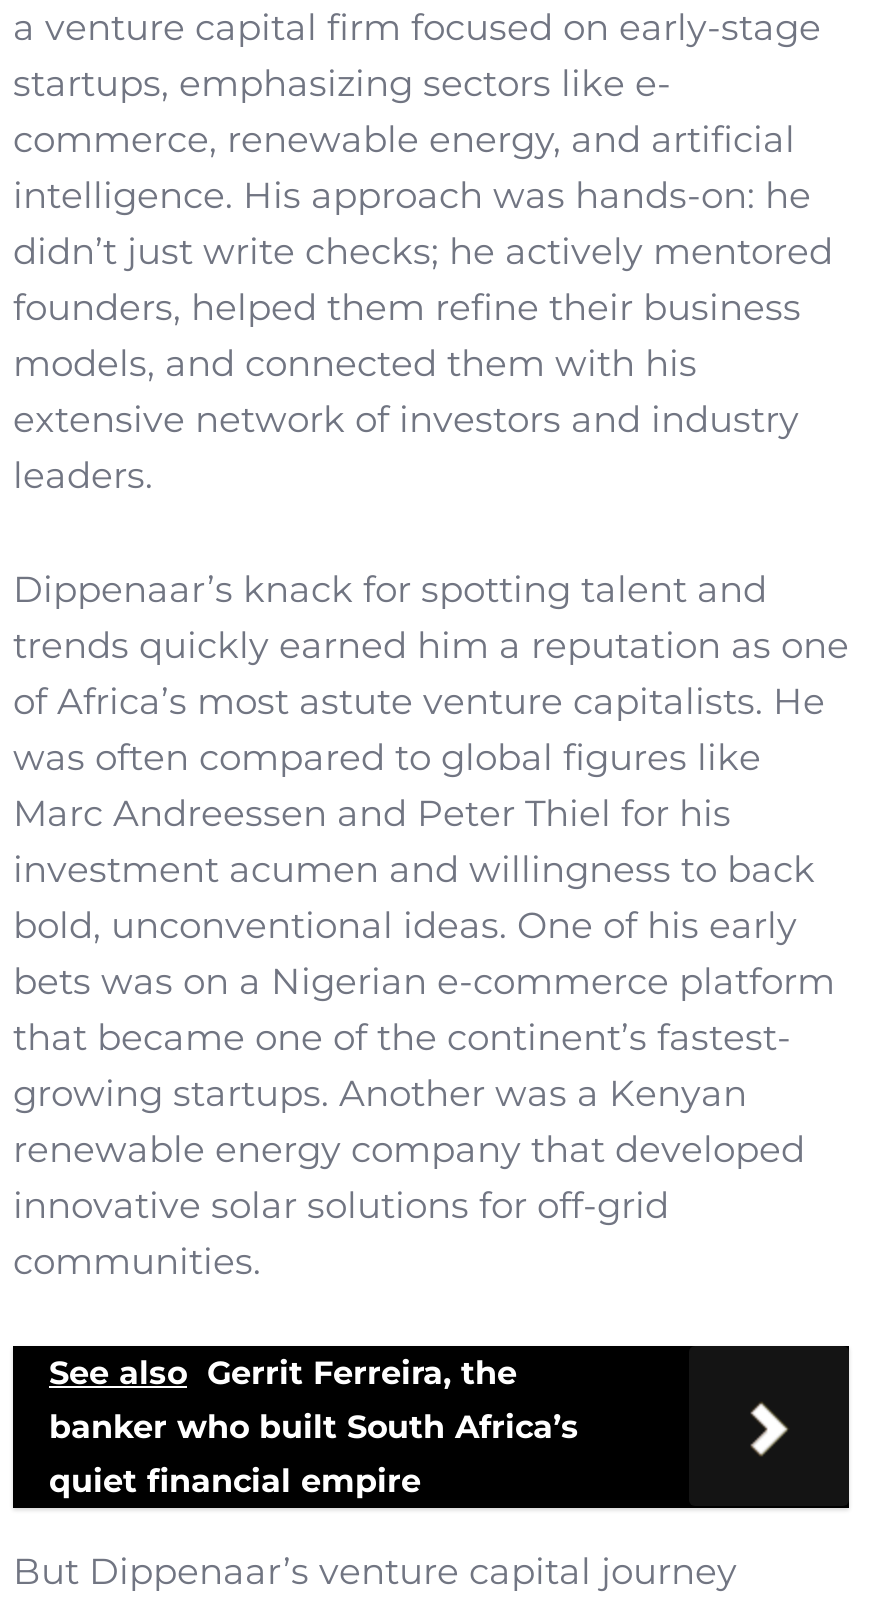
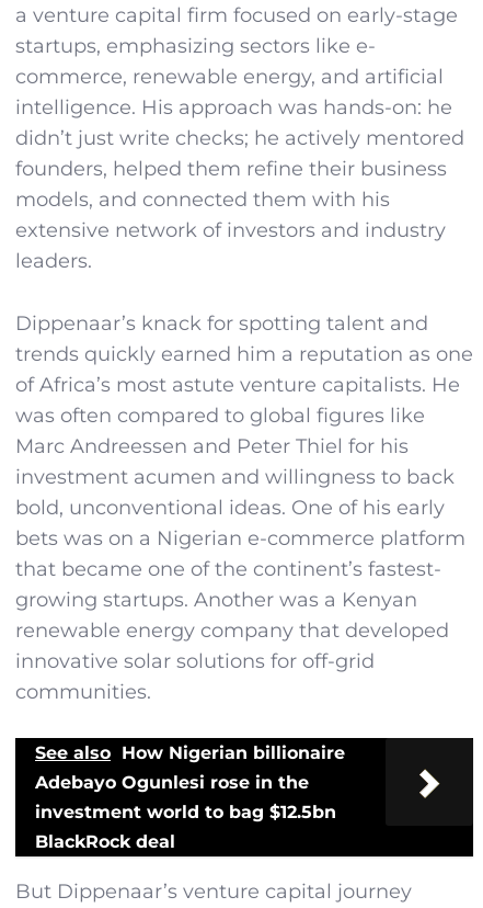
- See also Gerrit Ferreira, the
- banker who built South Africa’s
- quiet financial empire
+ See also How Nigerian billionaire
+ Adebayo Ogunlesi rose in the
+ investment world to bag $12.5bn
+ BlackRock deal
